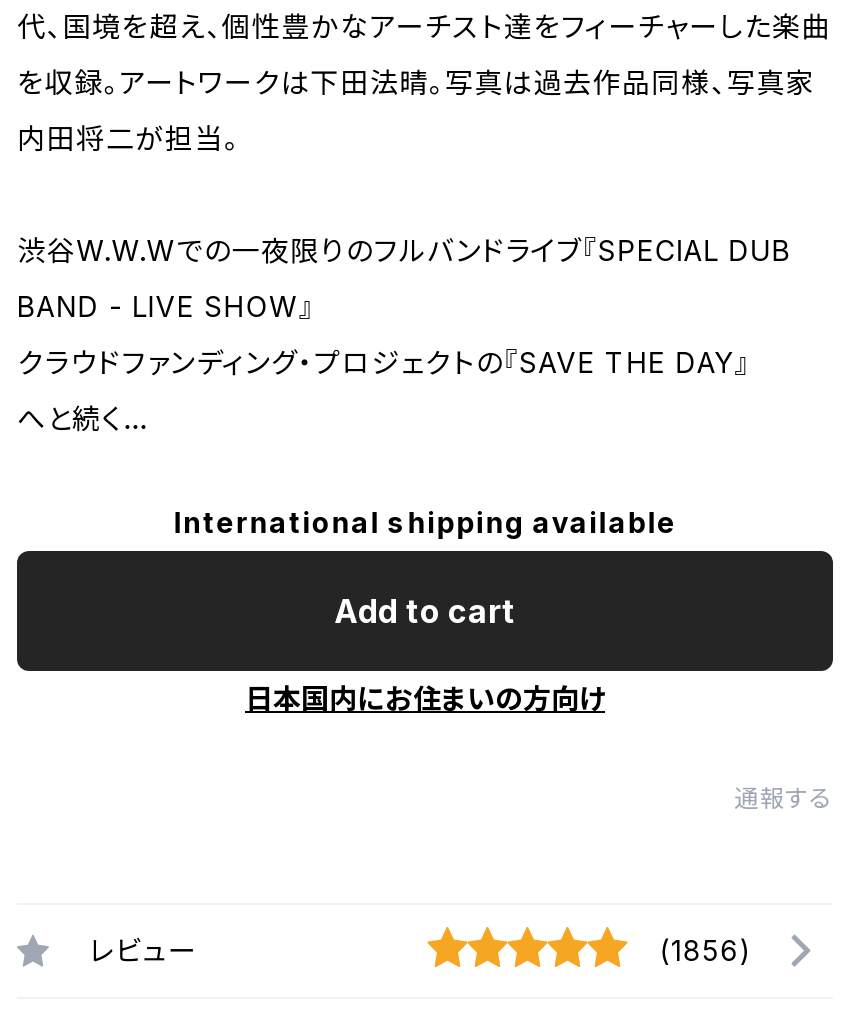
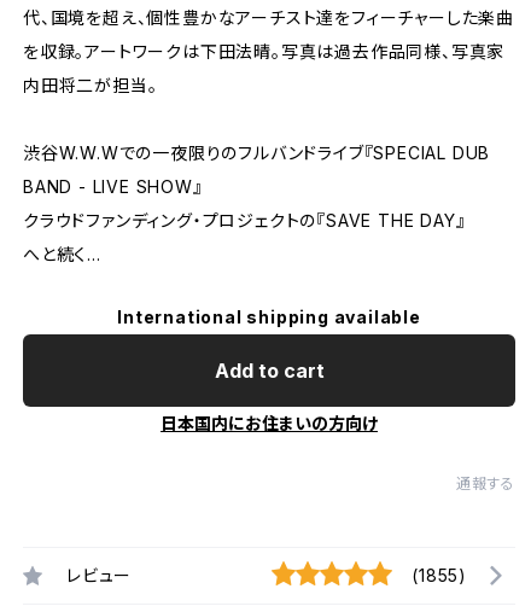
- (1856)
+ (1855)
